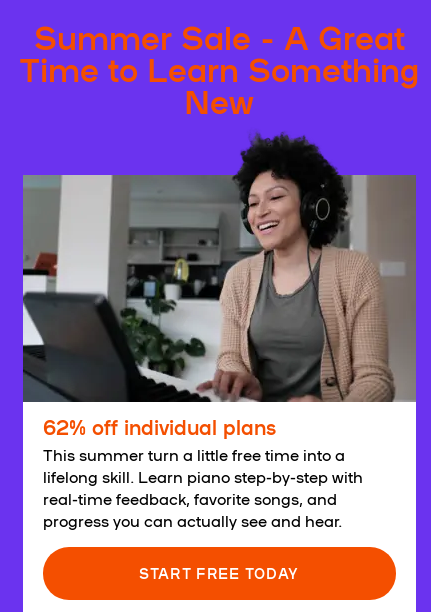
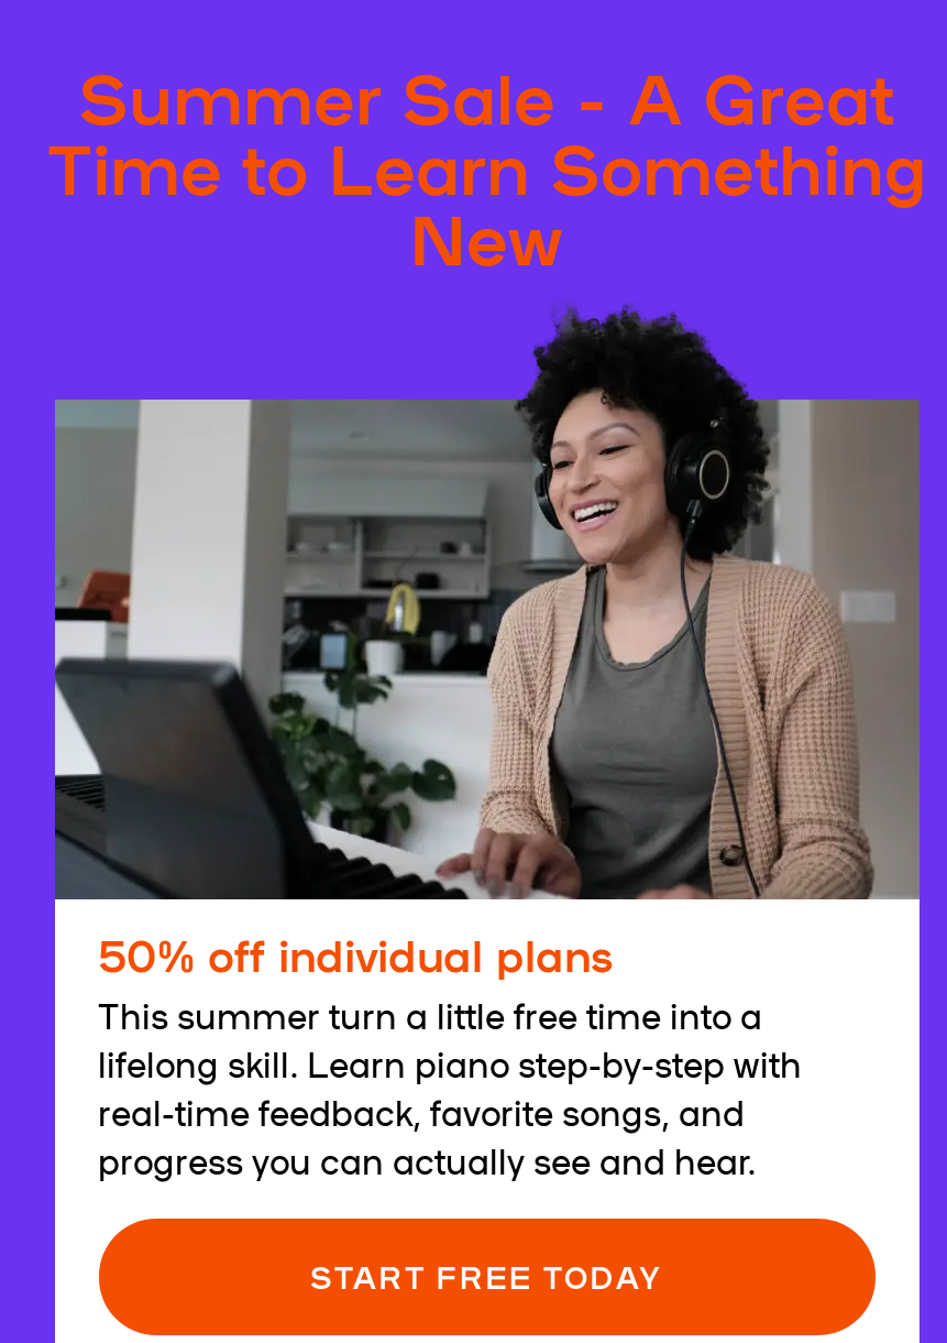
- 62% off individual plans
+ 50% off individual plans
